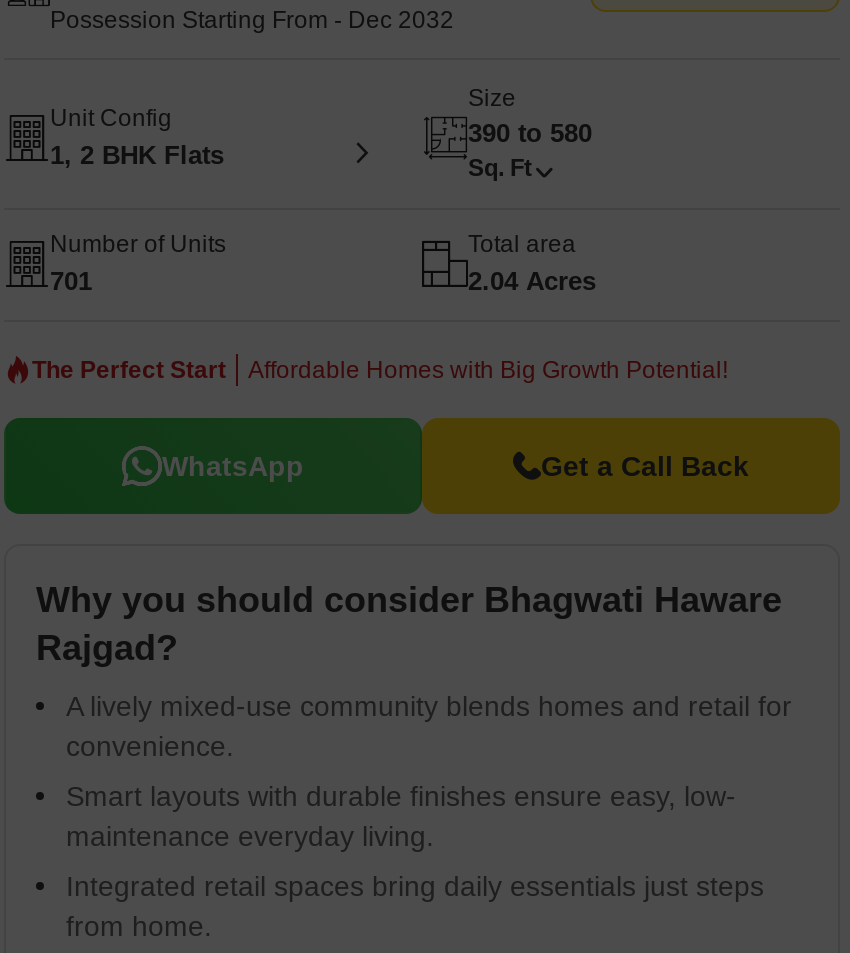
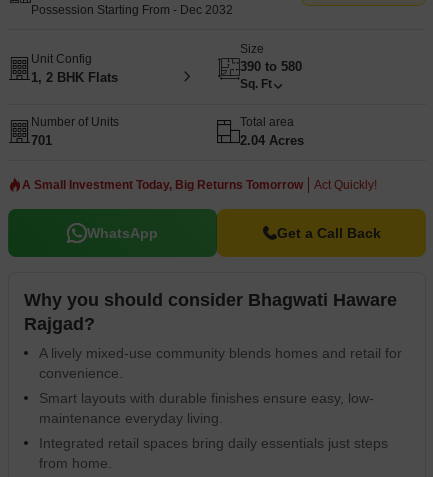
- The Perfect Start
- Affordable Homes with Big Growth Potential!
+ A Small Investment Today, Big Returns Tomorrow
+ Act Quickly!
